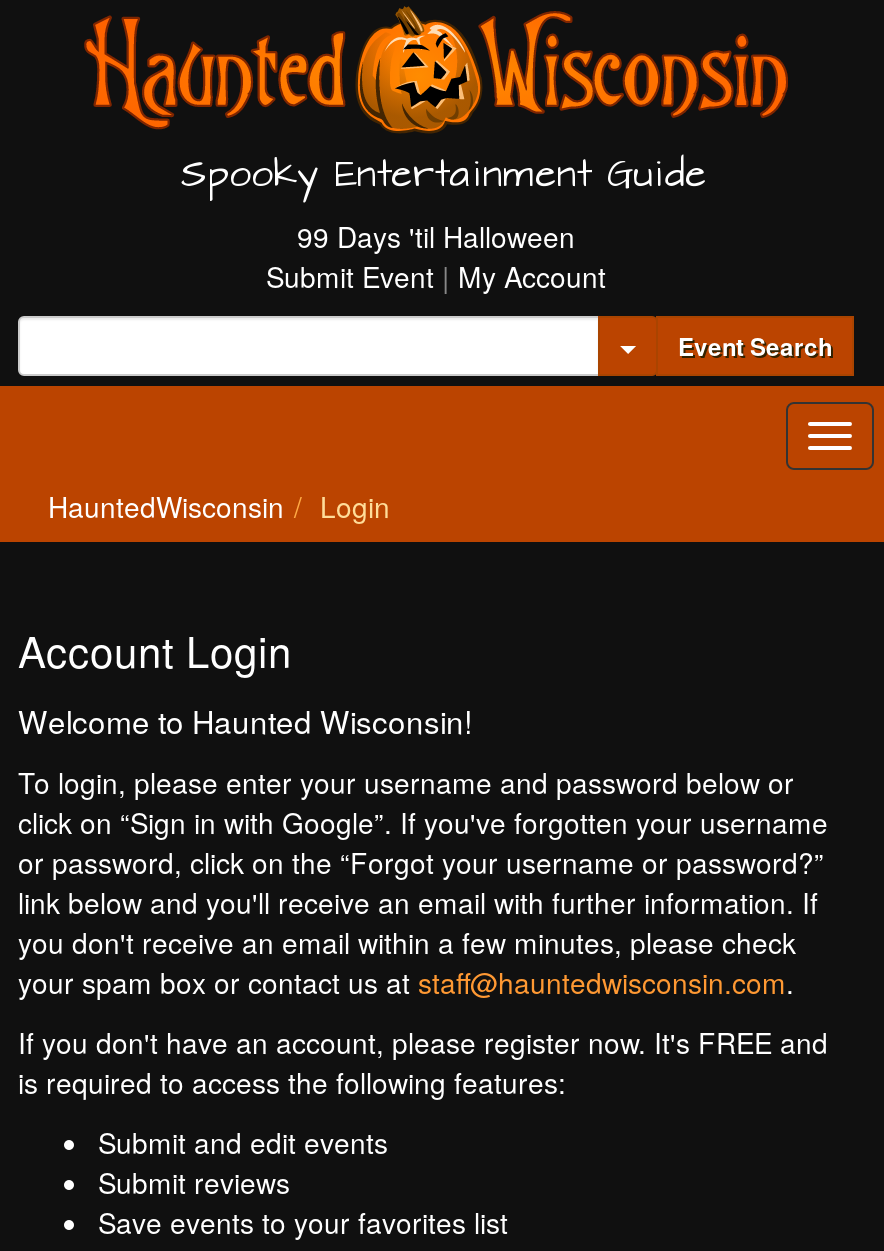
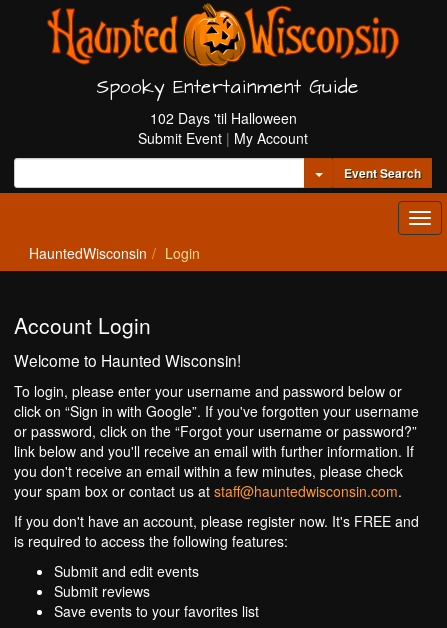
- 99 Days 'til Halloween
+ 102 Days 'til Halloween
